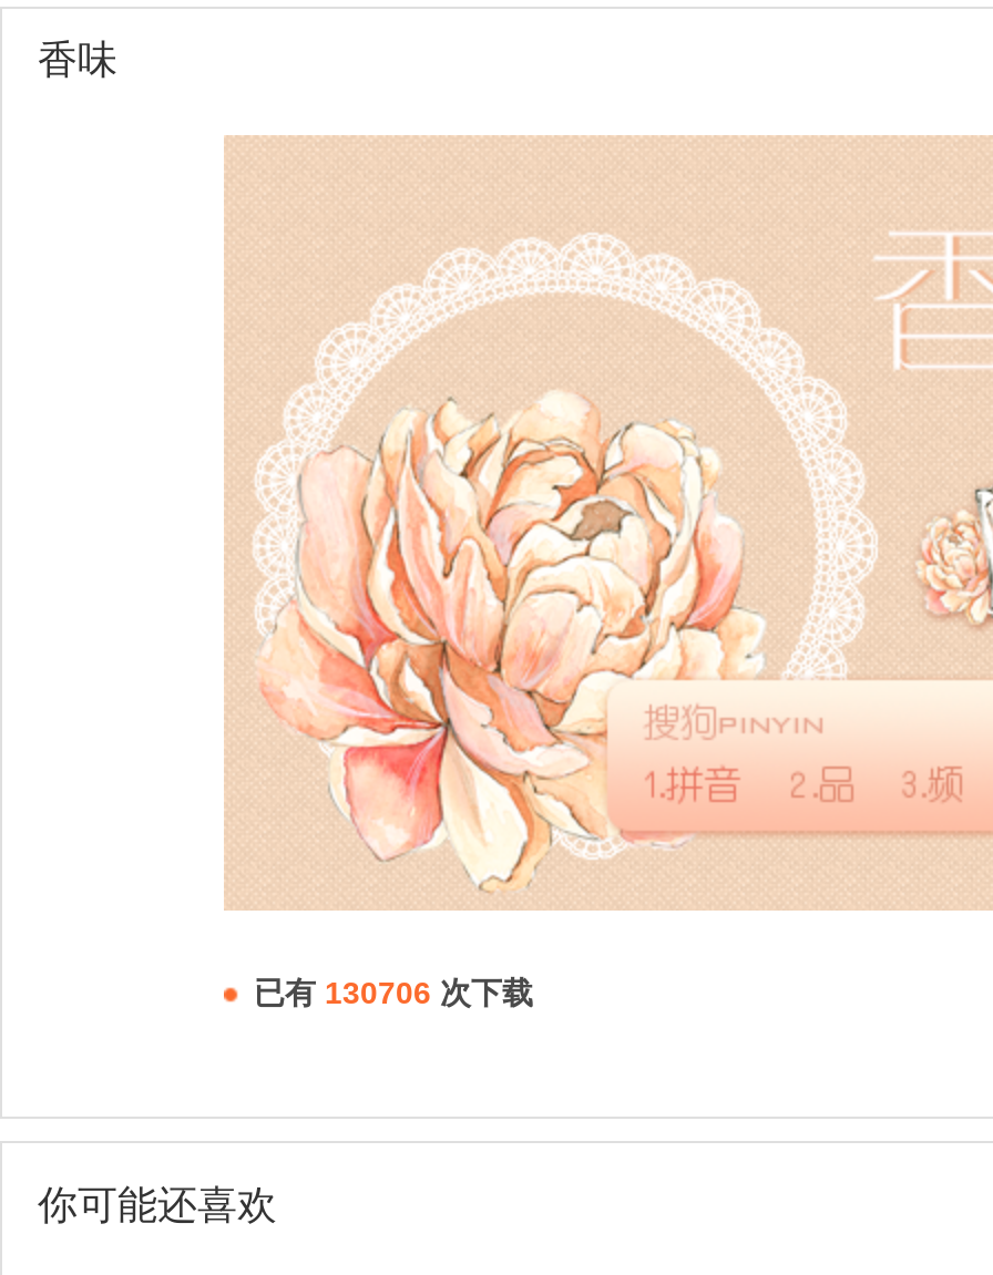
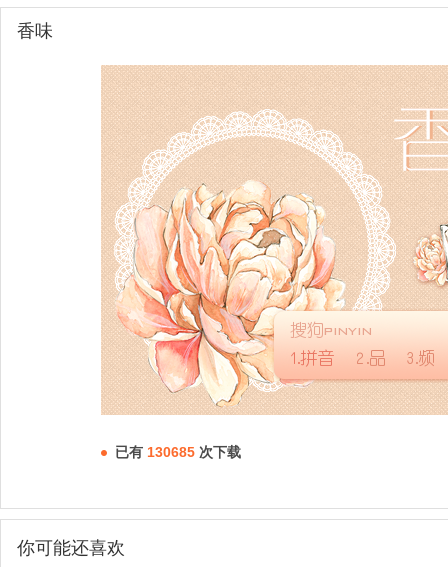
- 已有130706次下载
+ 已有130685次下载
